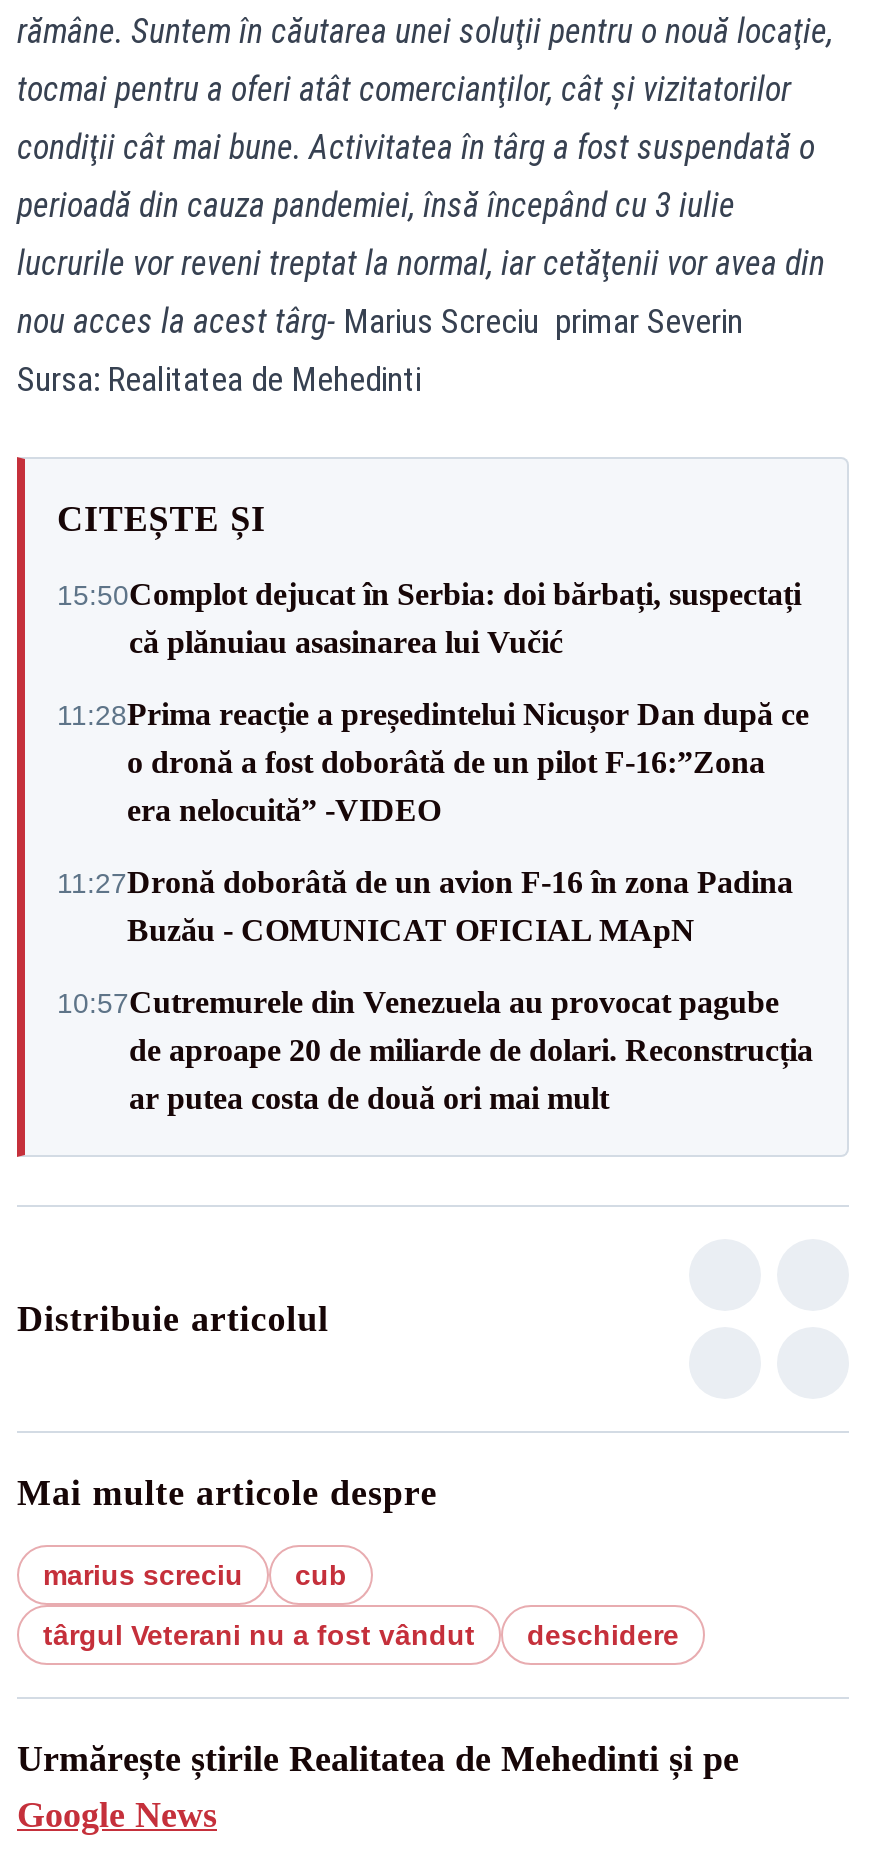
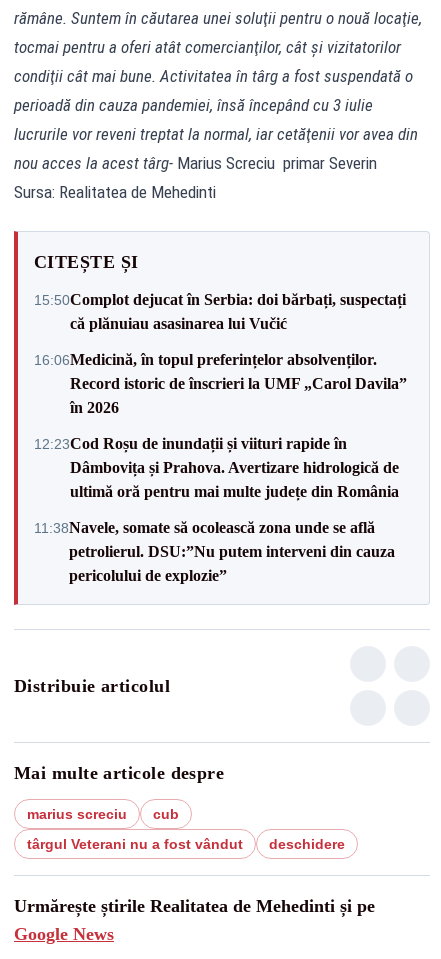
- 11:28Prima reacție a președintelui Nicușor Dan după ce
- o dronă a fost doborâtă de un pilot F-16:”Zona
- era nelocuită” -VIDEO
+ 16:06Medicină, în topul preferințelor absolvenților.
+ Record istoric de înscrieri la UMF „Carol Davila”
+ în 2026

- 11:27Dronă doborâtă de un avion F‑16 în zona Padina
- Buzău - COMUNICAT OFICIAL MApN
+ 12:23Cod Roșu de inundații și viituri rapide în
+ Dâmbovița și Prahova. Avertizare hidrologică de
+ ultimă oră pentru mai multe județe din România

- 10:57Cutremurele din Venezuela au provocat pagube
- de aproape 20 de miliarde de dolari. Reconstrucția
- ar putea costa de două ori mai mult
+ 11:38Navele, somate să ocolească zona unde se află
+ petrolierul. DSU:”Nu putem interveni din cauza
+ pericolului de explozie”
